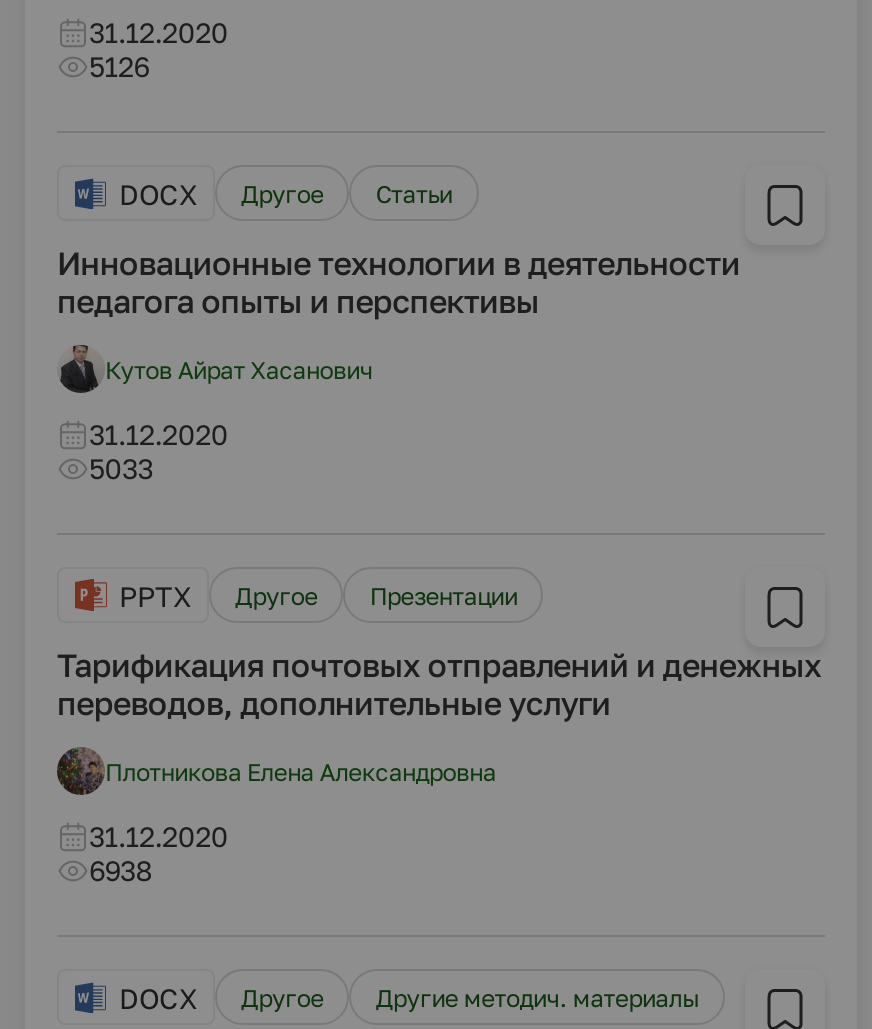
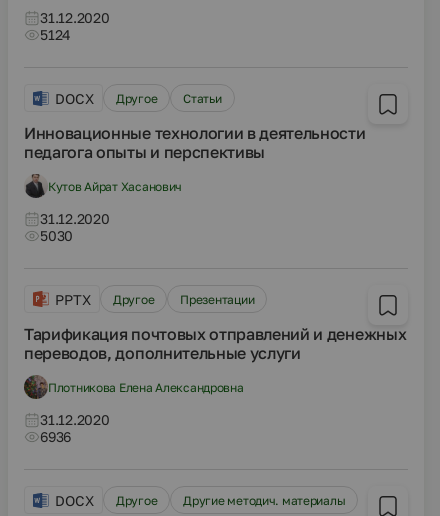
- 5126
+ 5124

- 5033
+ 5030

- 6938
+ 6936
